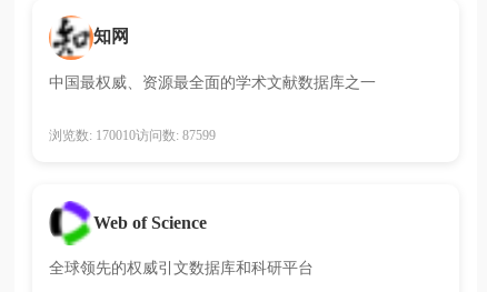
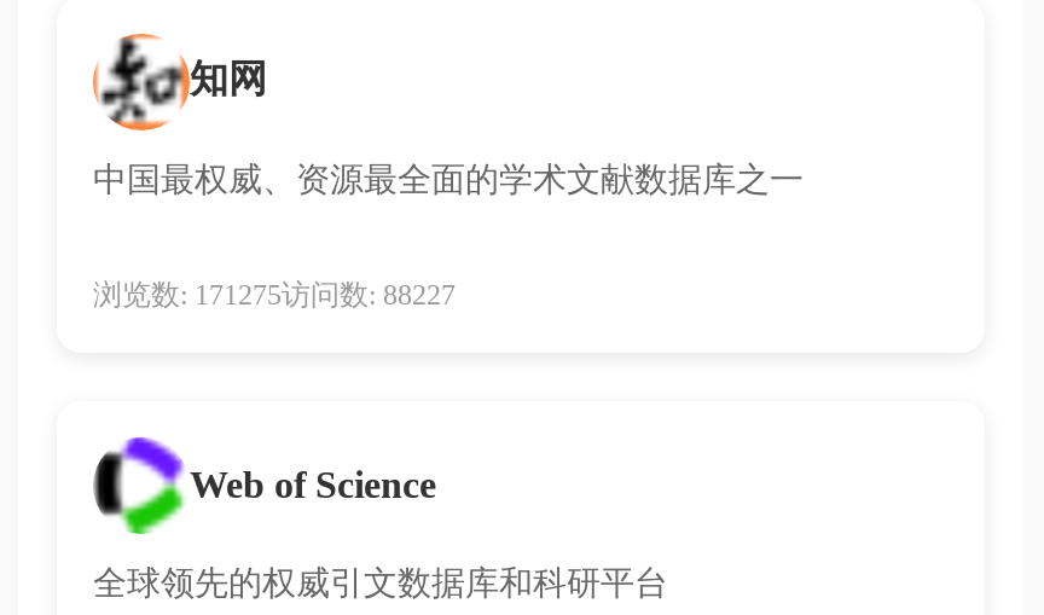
- 浏览数: 170010访问数: 87599
+ 浏览数: 171275访问数: 88227
